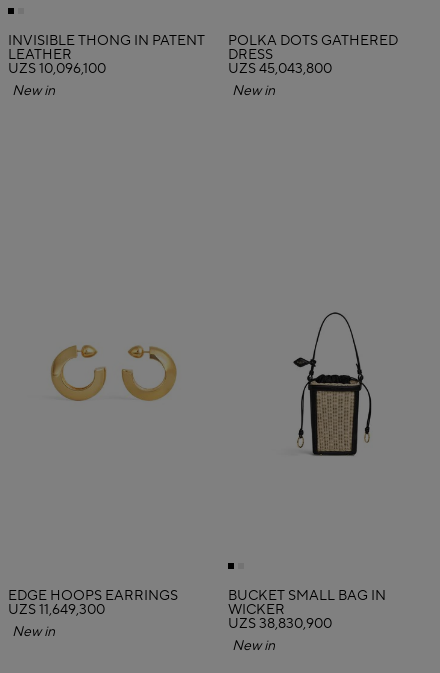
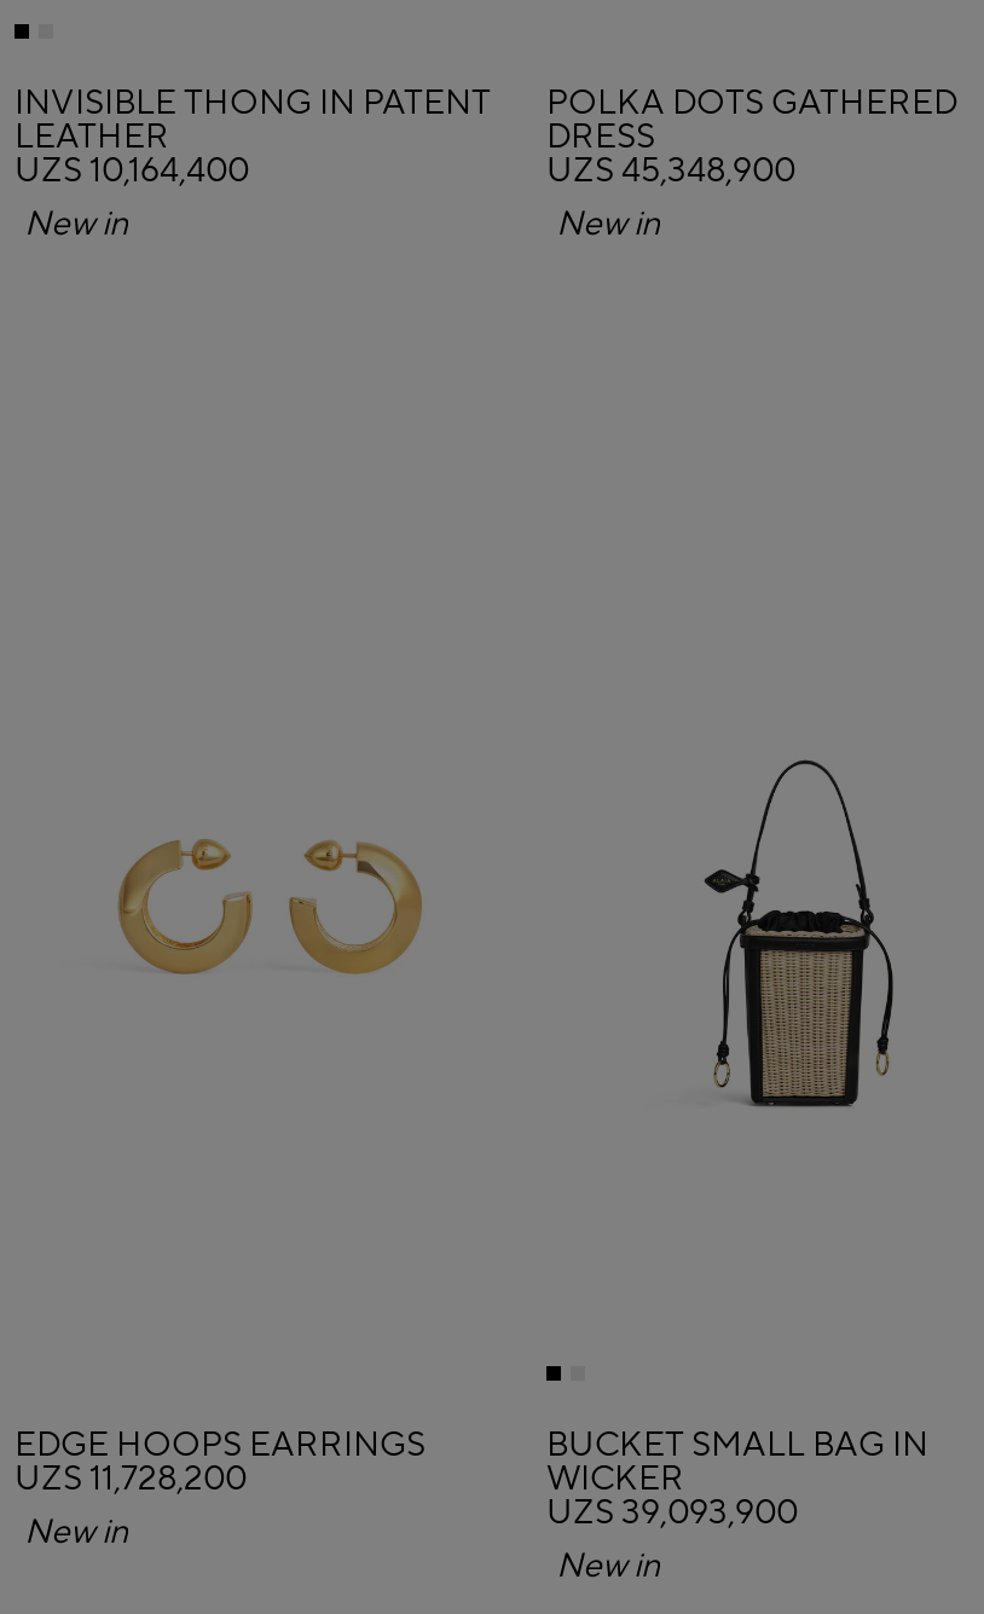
- UZS 10,096,100
+ UZS 10,164,400

- UZS 45,043,800
+ UZS 45,348,900

- UZS 11,649,300
+ UZS 11,728,200

- UZS 38,830,900
+ UZS 39,093,900
